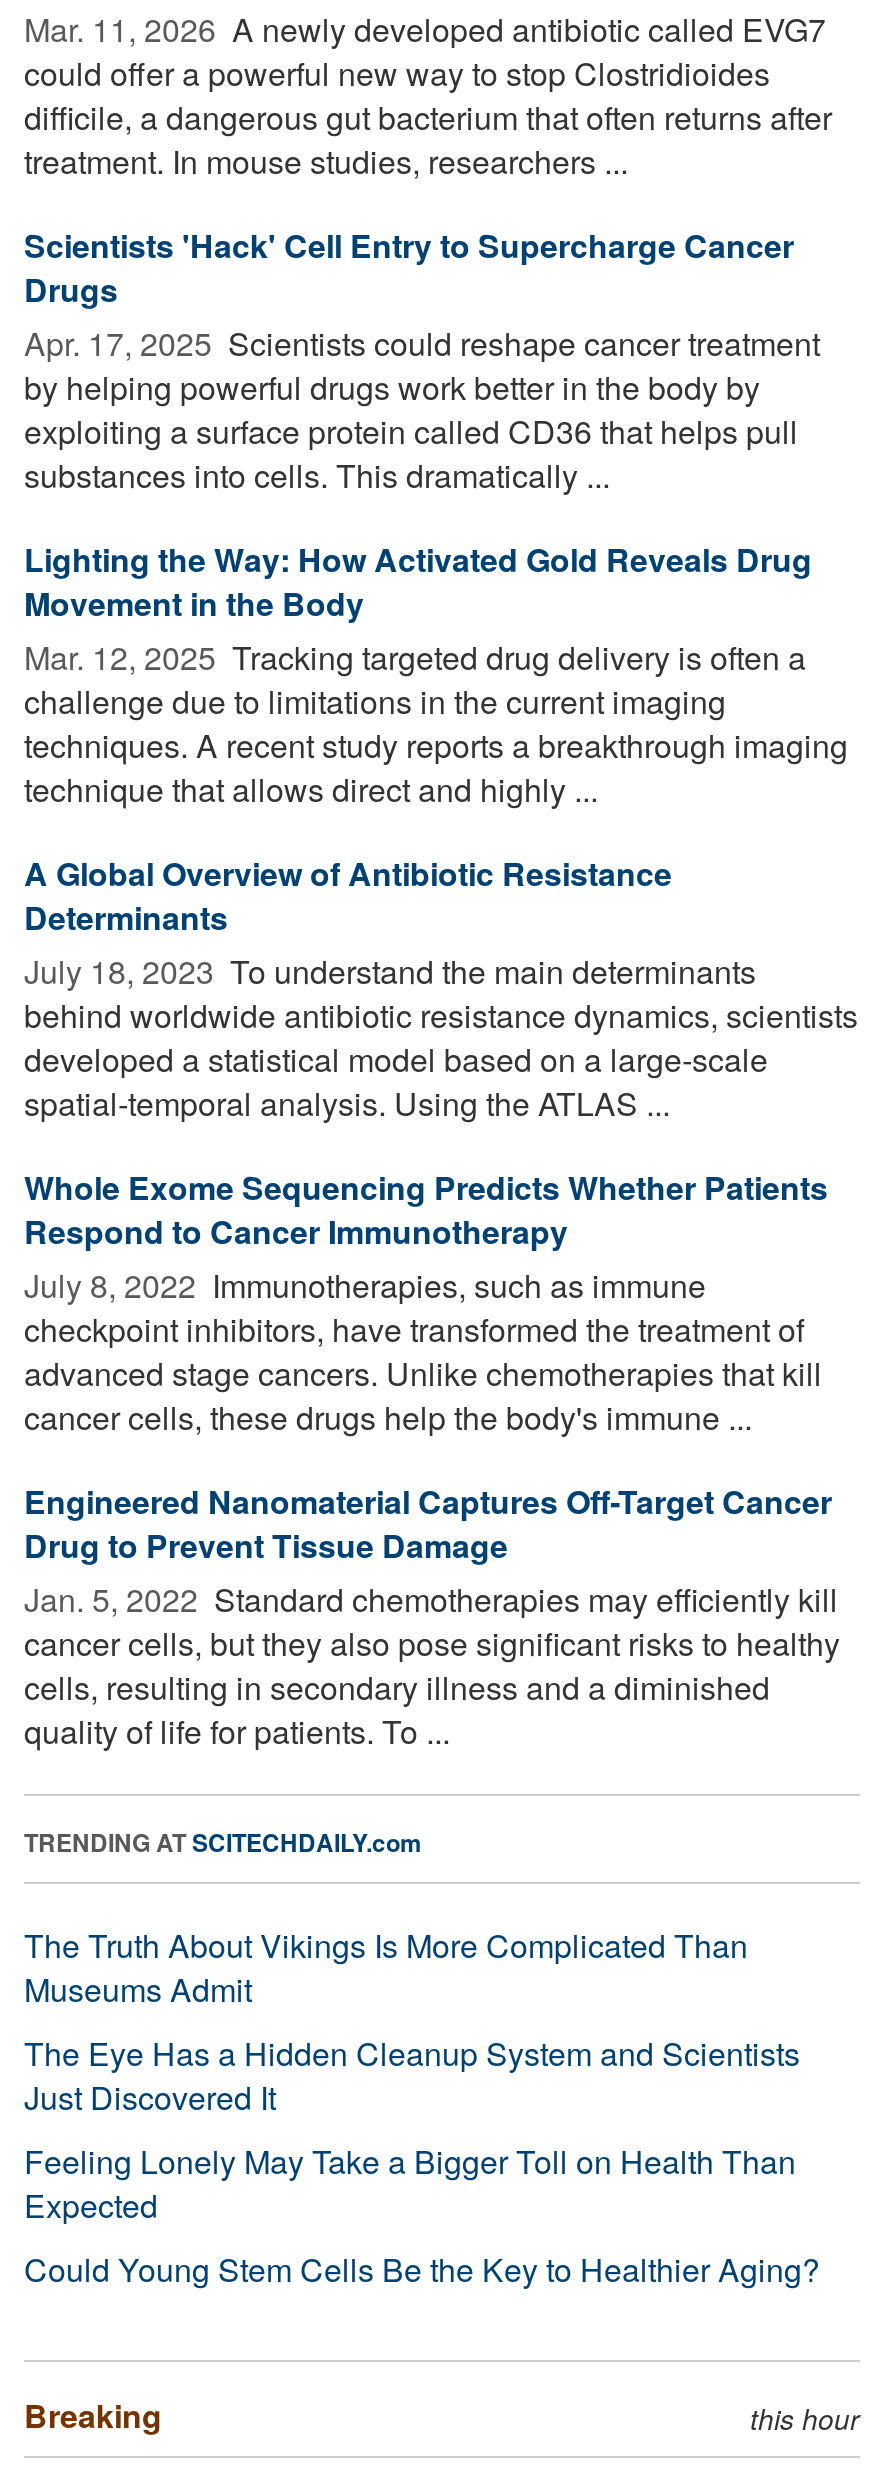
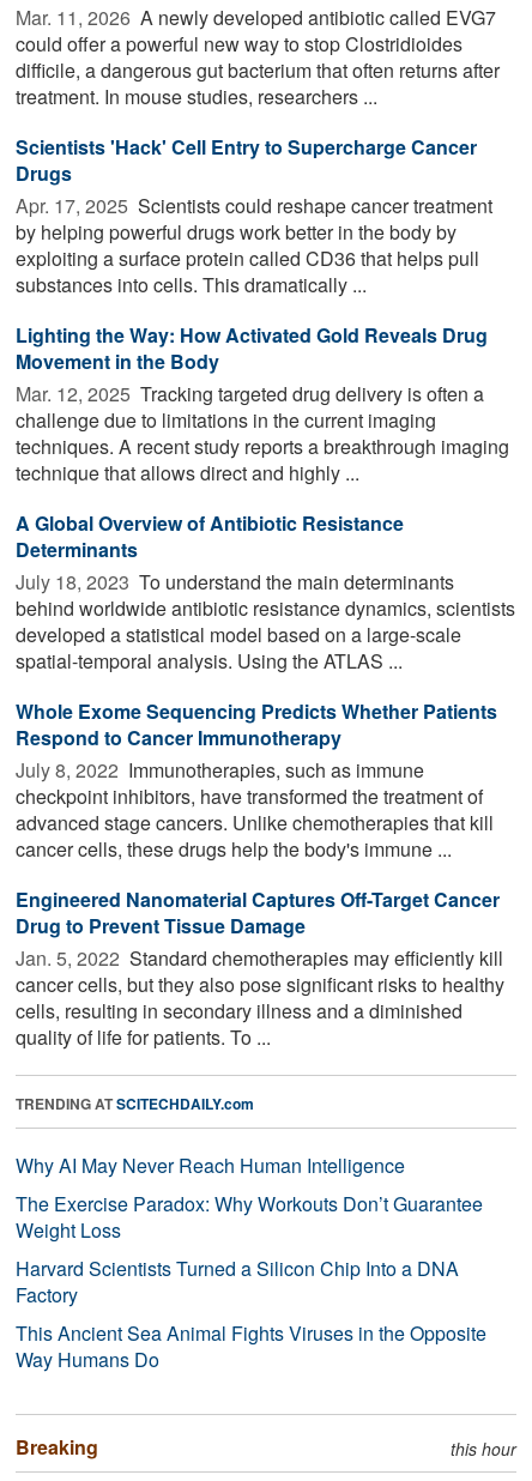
- The Truth About Vikings Is More Complicated Than
- Museums Admit
- The Eye Has a Hidden Cleanup System and Scientists
- Just Discovered It
- Feeling Lonely May Take a Bigger Toll on Health Than
- Expected
- Could Young Stem Cells Be the Key to Healthier Aging?
+ Why AI May Never Reach Human Intelligence
+ The Exercise Paradox: Why Workouts Don’t Guarantee
+ Weight Loss
+ Harvard Scientists Turned a Silicon Chip Into a DNA
+ Factory
+ This Ancient Sea Animal Fights Viruses in the Opposite
+ Way Humans Do
